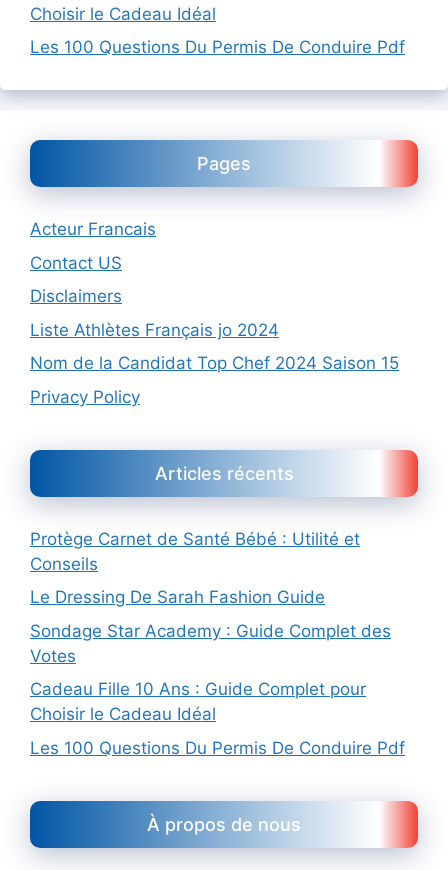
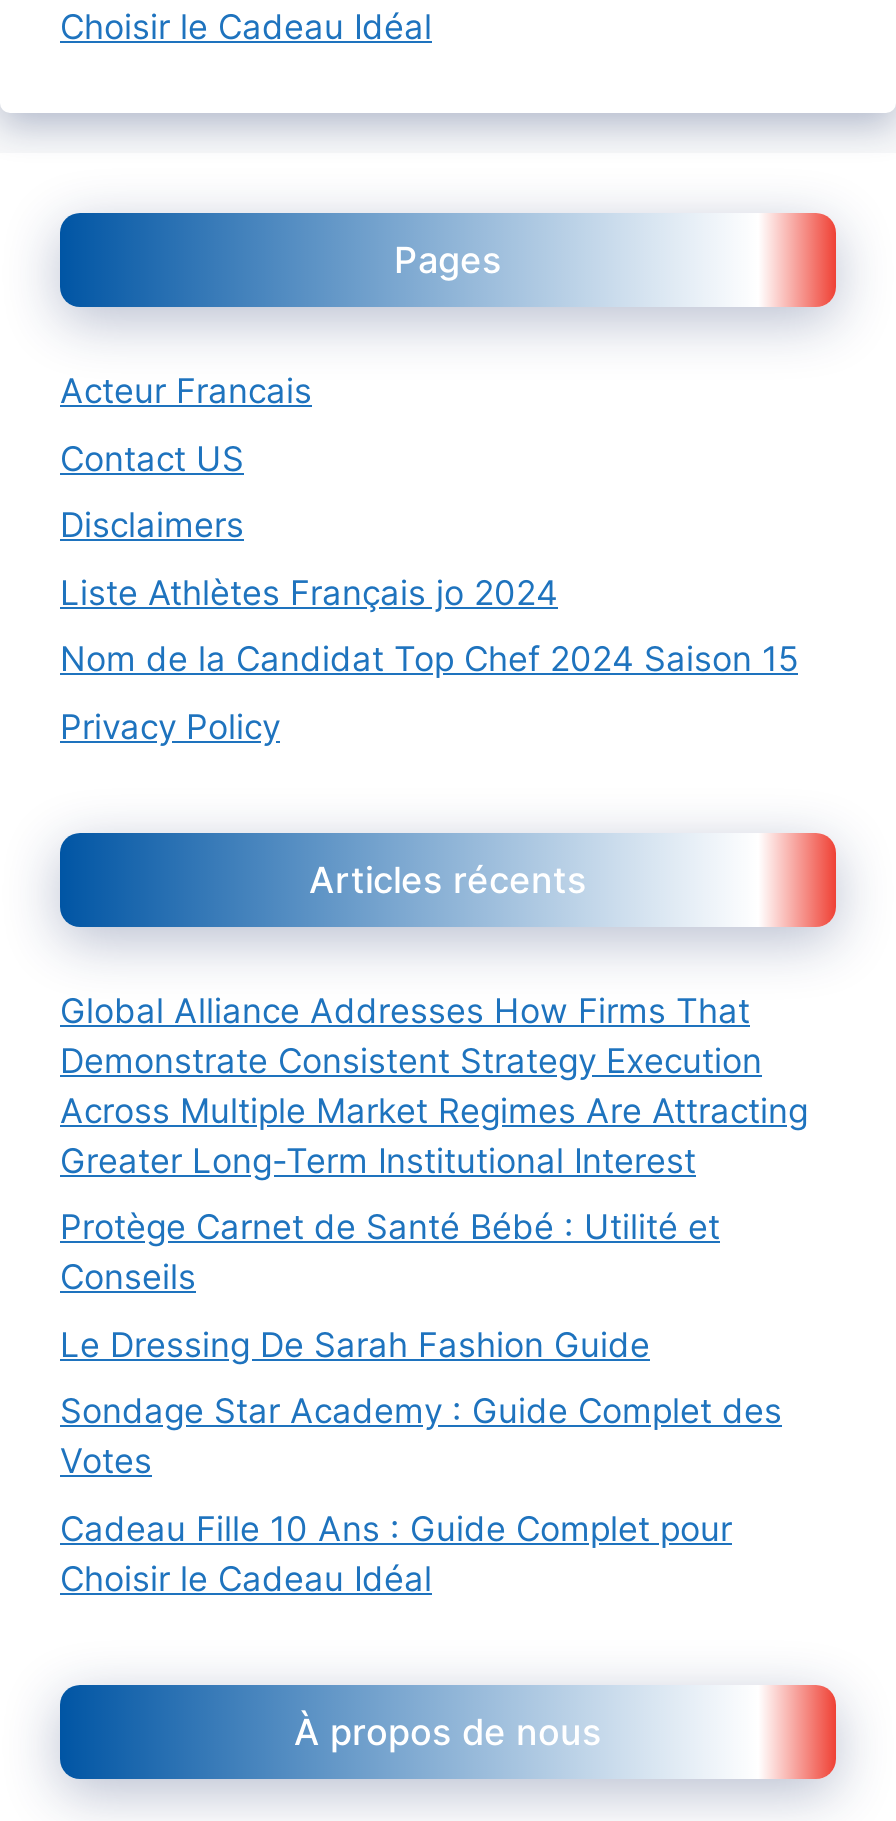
- Les 100 Questions Du Permis De Conduire Pdf

moved up: Pages | Acteur Francais | Contact US | Disclaimers | Liste Athlètes Français jo 2024 | Nom de la Candidat Top Chef 2024 Saison 15 | Privacy Policy | Articles récents

+ Global Alliance Addresses How Firms That
+ Demonstrate Consistent Strategy Execution
+ Across Multiple Market Regimes Are Attracting
+ Greater Long-Term Institutional Interest

moved down: Protège Carnet de Santé Bébé : Utilité et | Conseils | Le Dressing De Sarah Fashion Guide | Sondage Star Academy : Guide Complet des | Votes | Cadeau Fille 10 Ans : Guide Complet pour | Choisir le Cadeau Idéal

- Les 100 Questions Du Permis De Conduire Pdf
